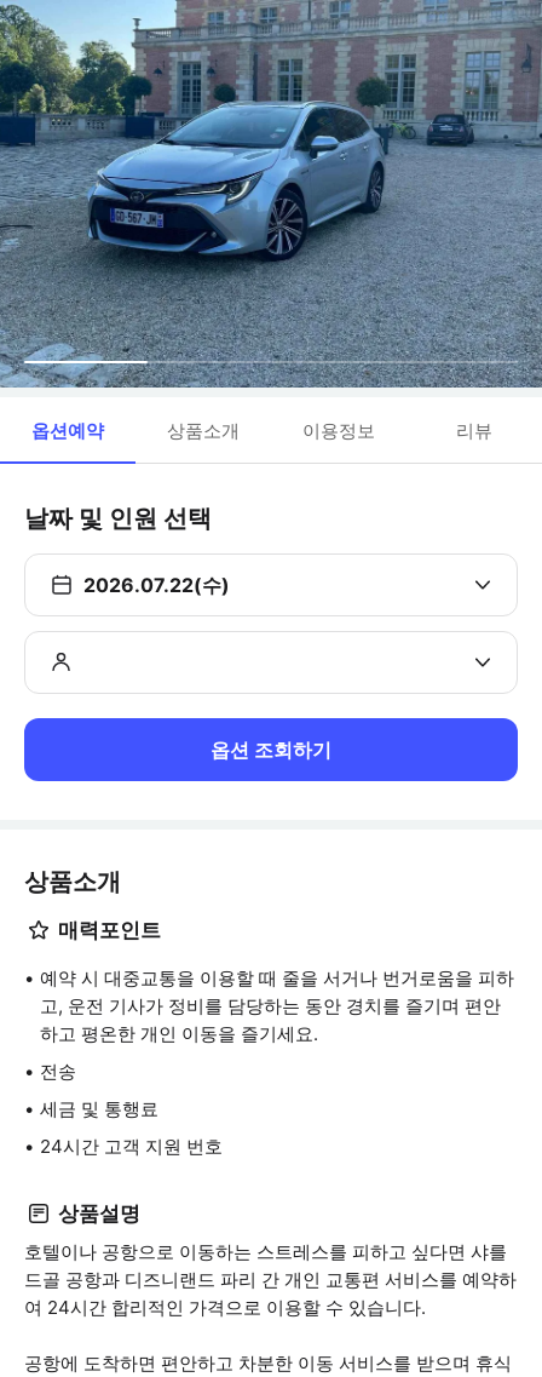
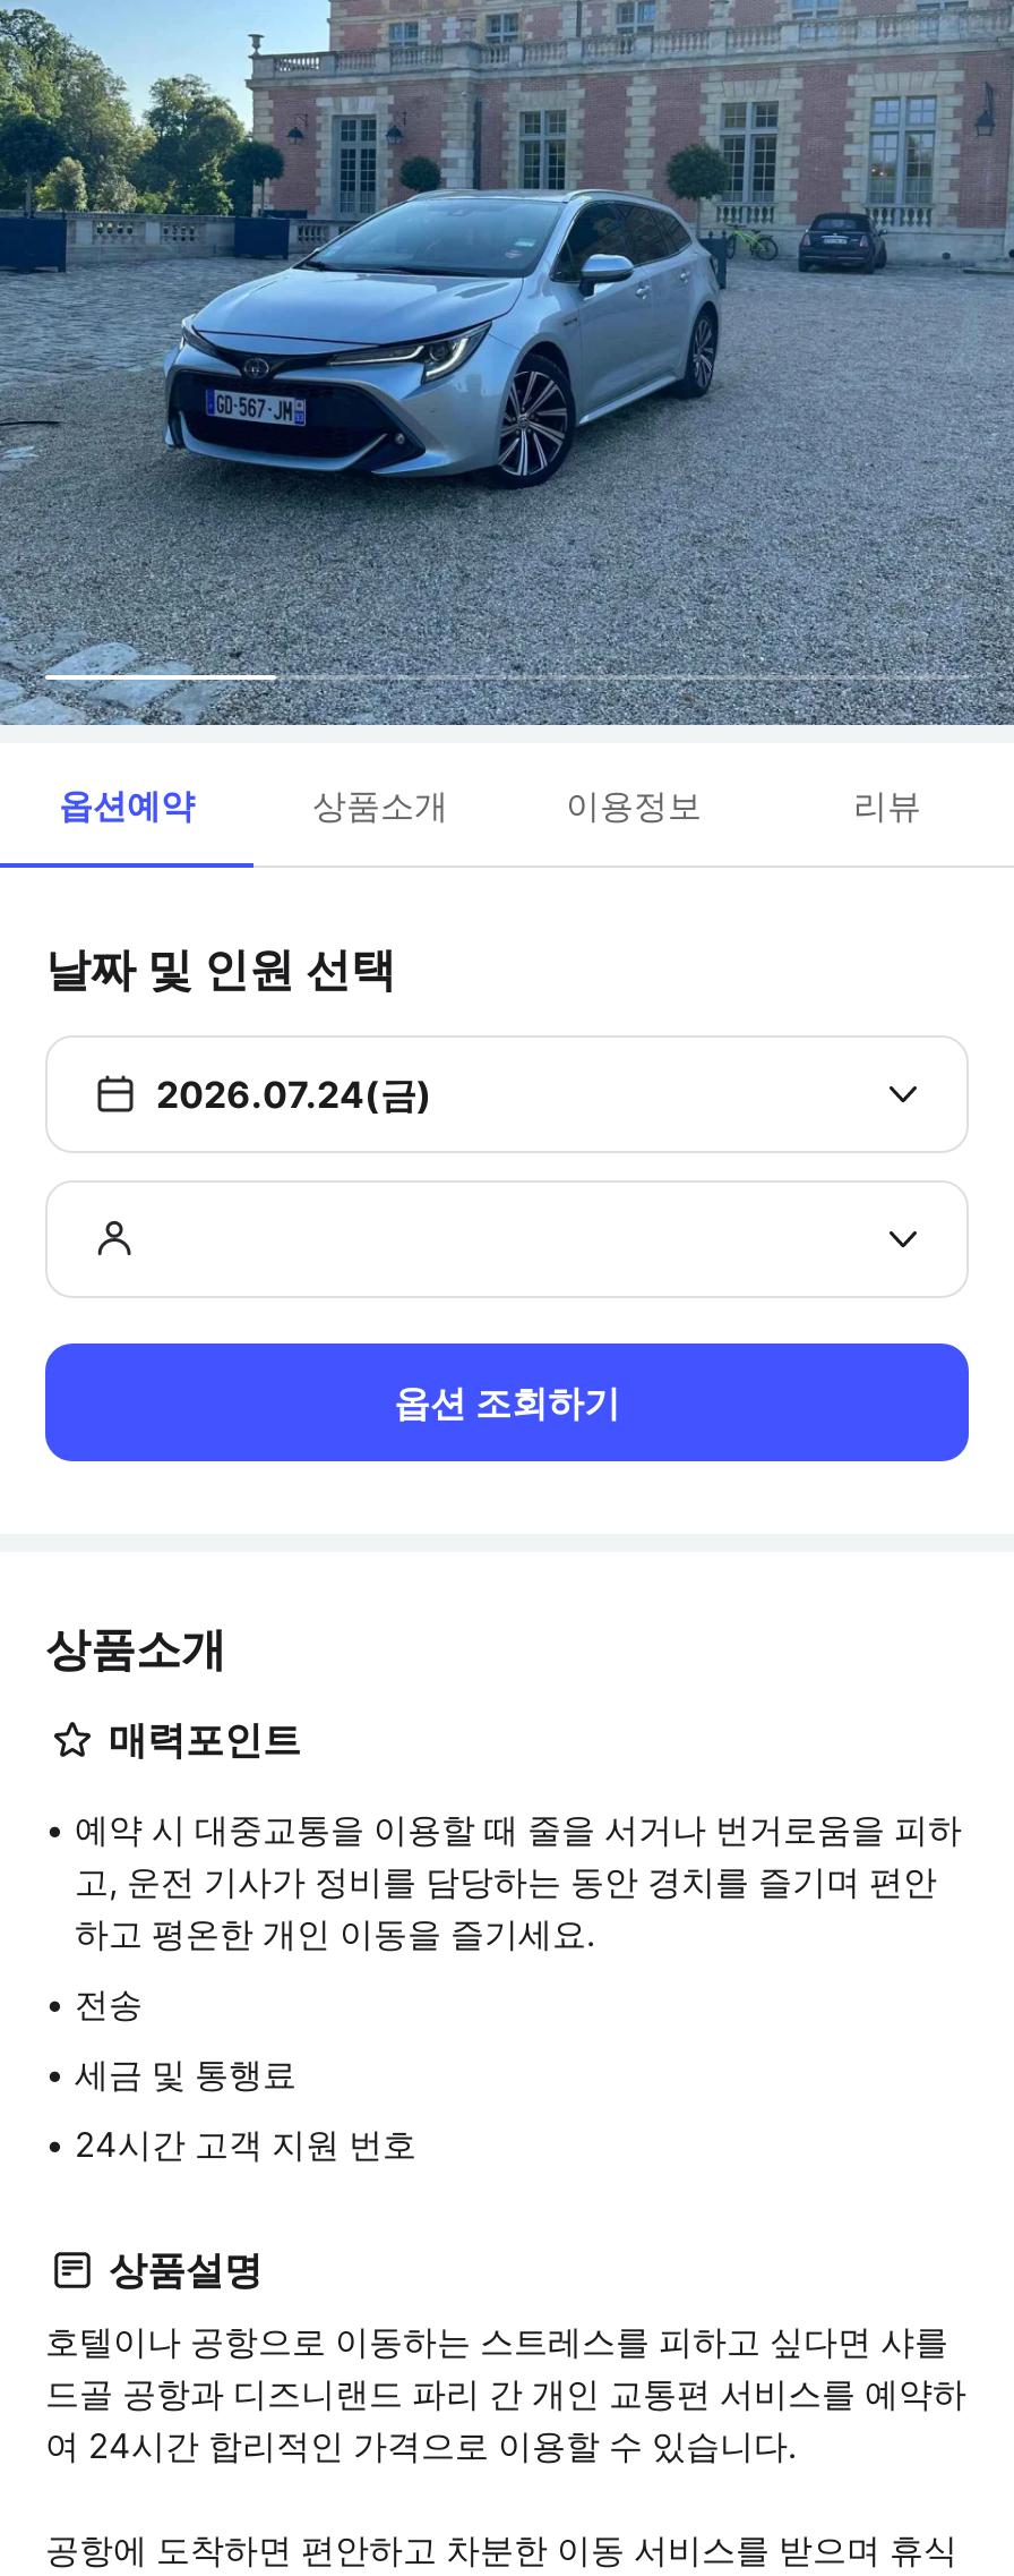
- 2026.07.22(수)
+ 2026.07.24(금)
